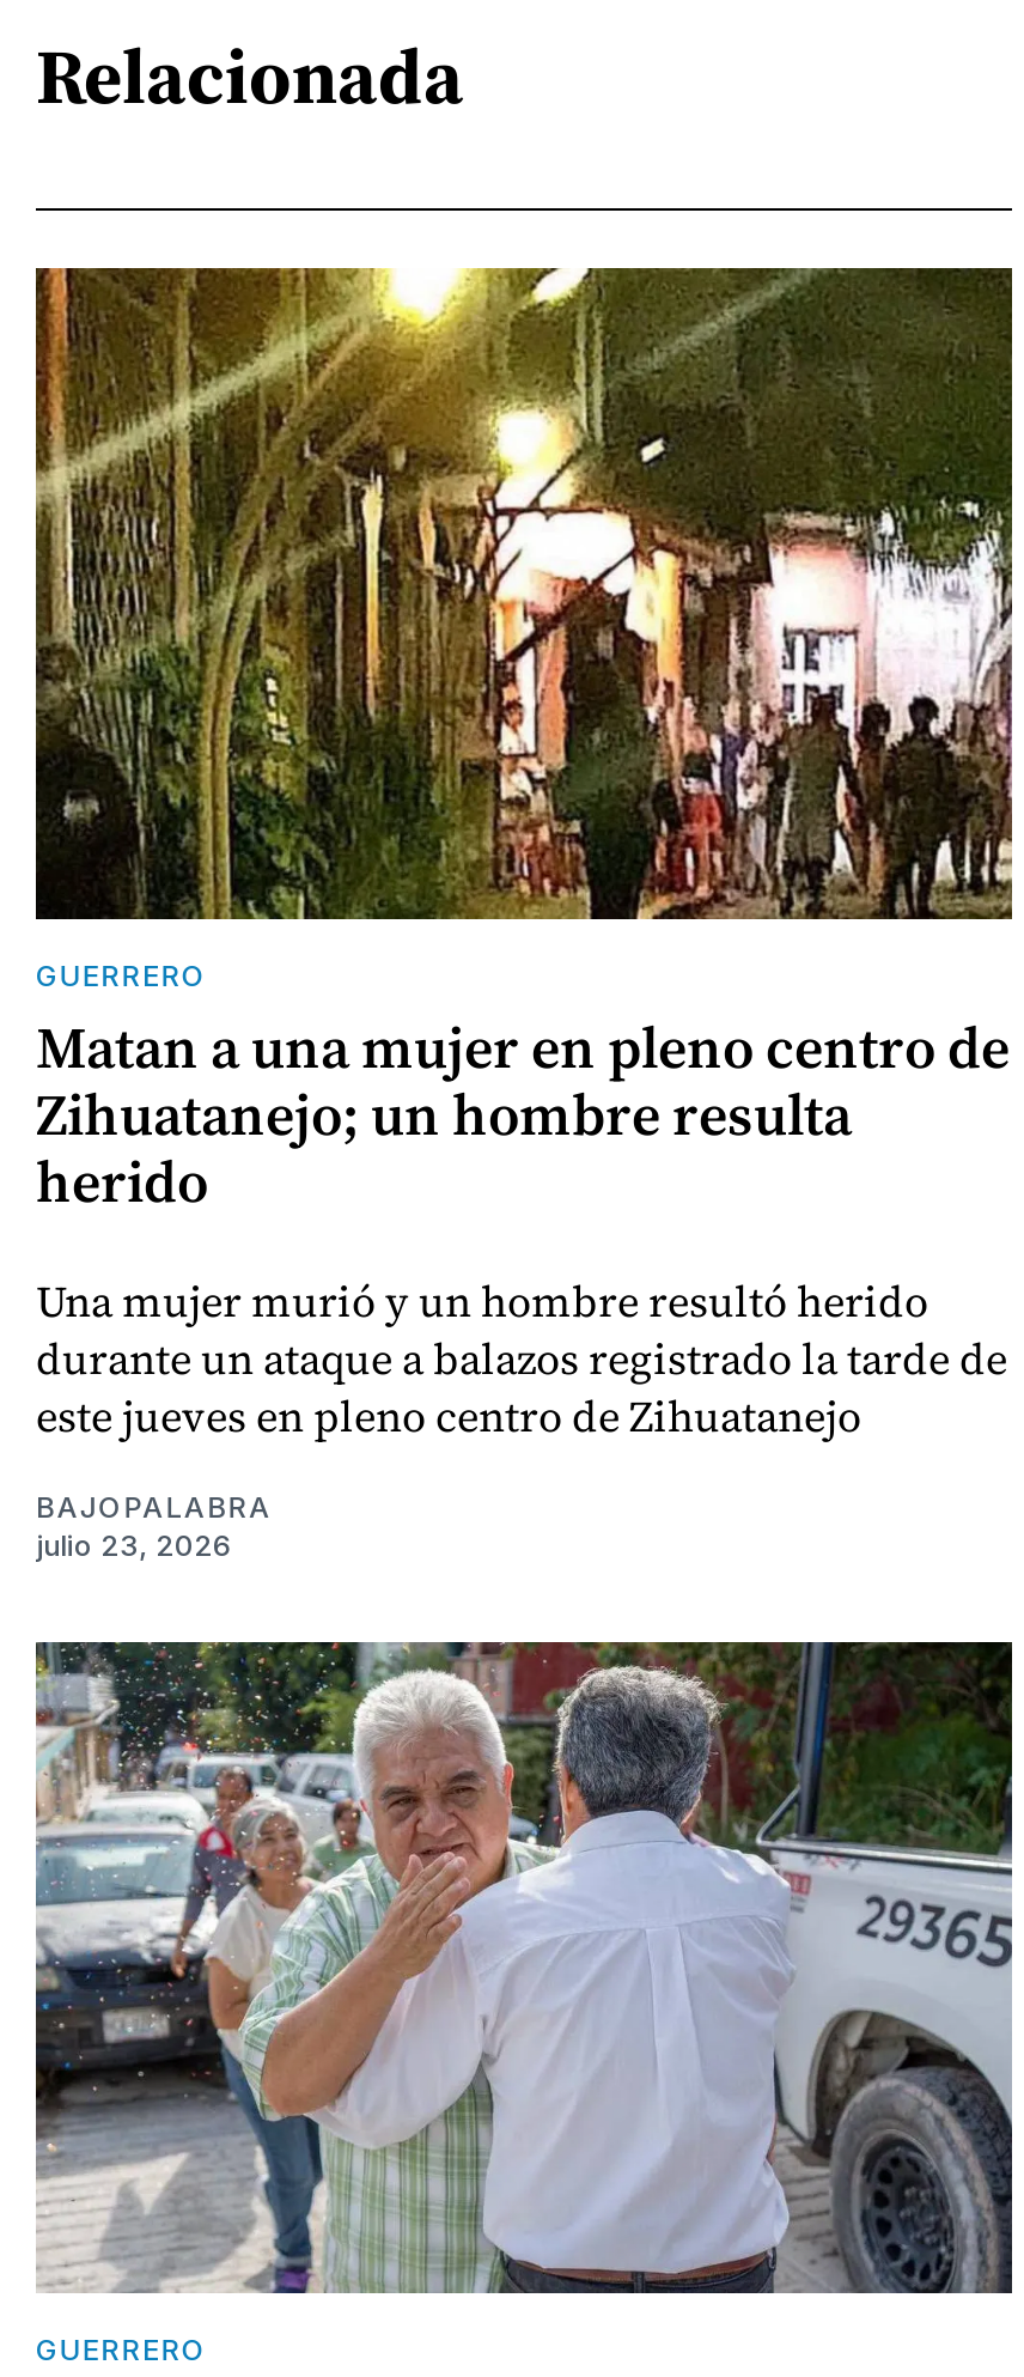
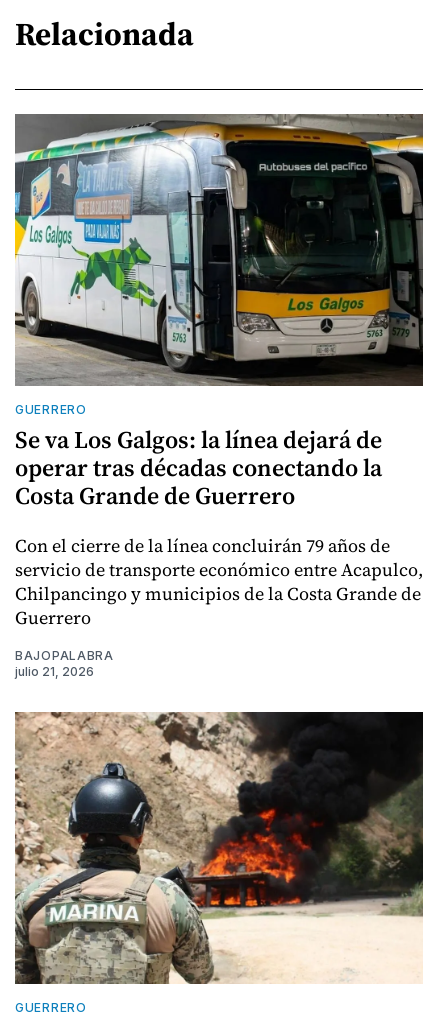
- [image]
- Matan a una mujer en pleno centro de
- Zihuatanejo; un hombre resulta
- herido
+ [image]
+ Se va Los Galgos: la línea dejará de
+ operar tras décadas conectando la
+ Costa Grande de Guerrero

- Una mujer murió y un hombre resultó herido
- durante un ataque a balazos registrado la tarde de
- este jueves en pleno centro de Zihuatanejo
+ Con el cierre de la línea concluirán 79 años de
+ servicio de transporte económico entre Acapulco,
+ Chilpancingo y municipios de la Costa Grande de
+ Guerrero

- julio 23, 2026
+ julio 21, 2026

- [image]
+ [image]
